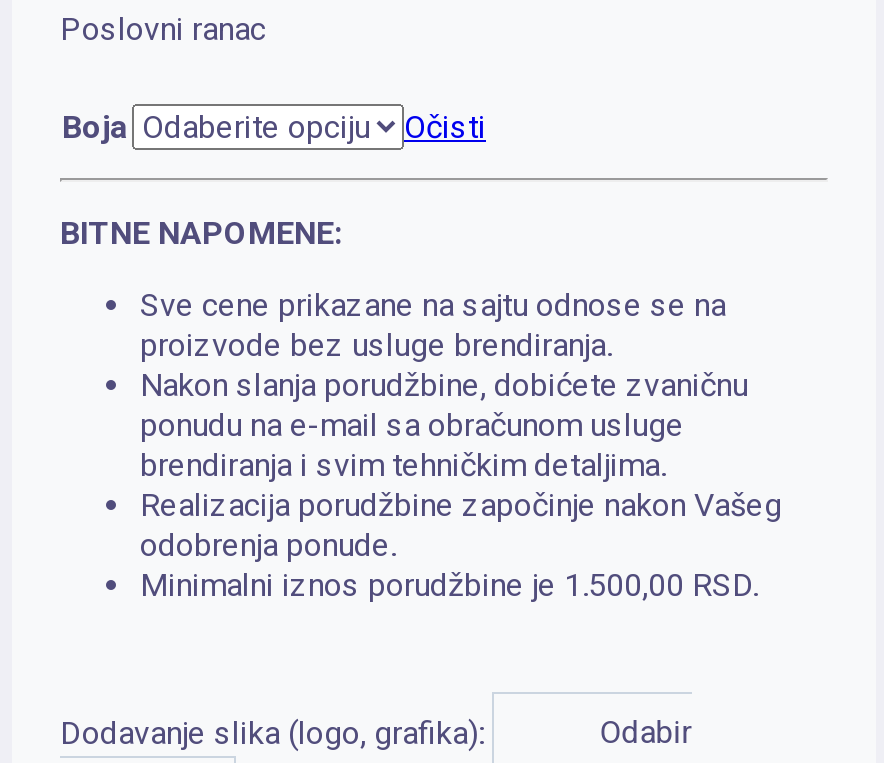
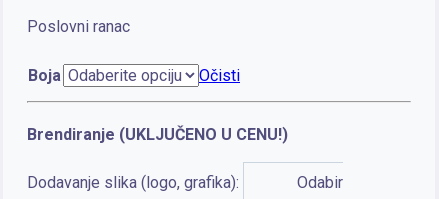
- BITNE NAPOMENE:
- Sve cene prikazane na sajtu odnose se na
- proizvode bez usluge brendiranja.
- Nakon slanja porudžbine, dobićete zvaničnu
- ponudu na e-mail sa obračunom usluge
- brendiranja i svim tehničkim detaljima.
- Realizacija porudžbine započinje nakon Vašeg
- odobrenja ponude.
- Minimalni iznos porudžbine je 1.500,00 RSD.
+ Brendiranje (UKLJUČENO U CENU!)
